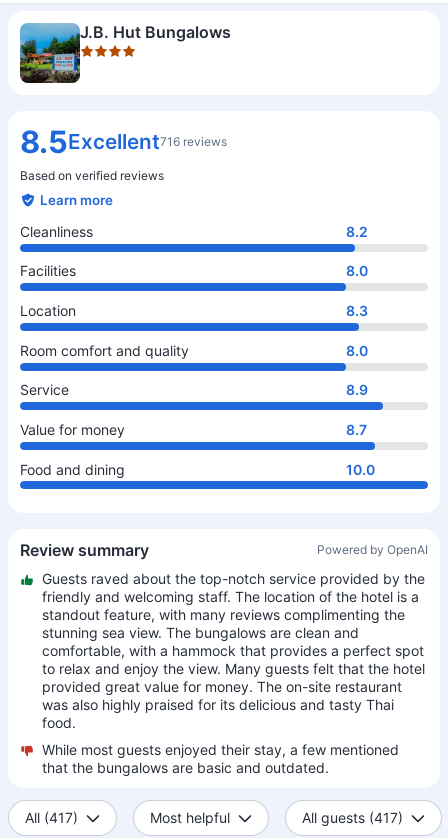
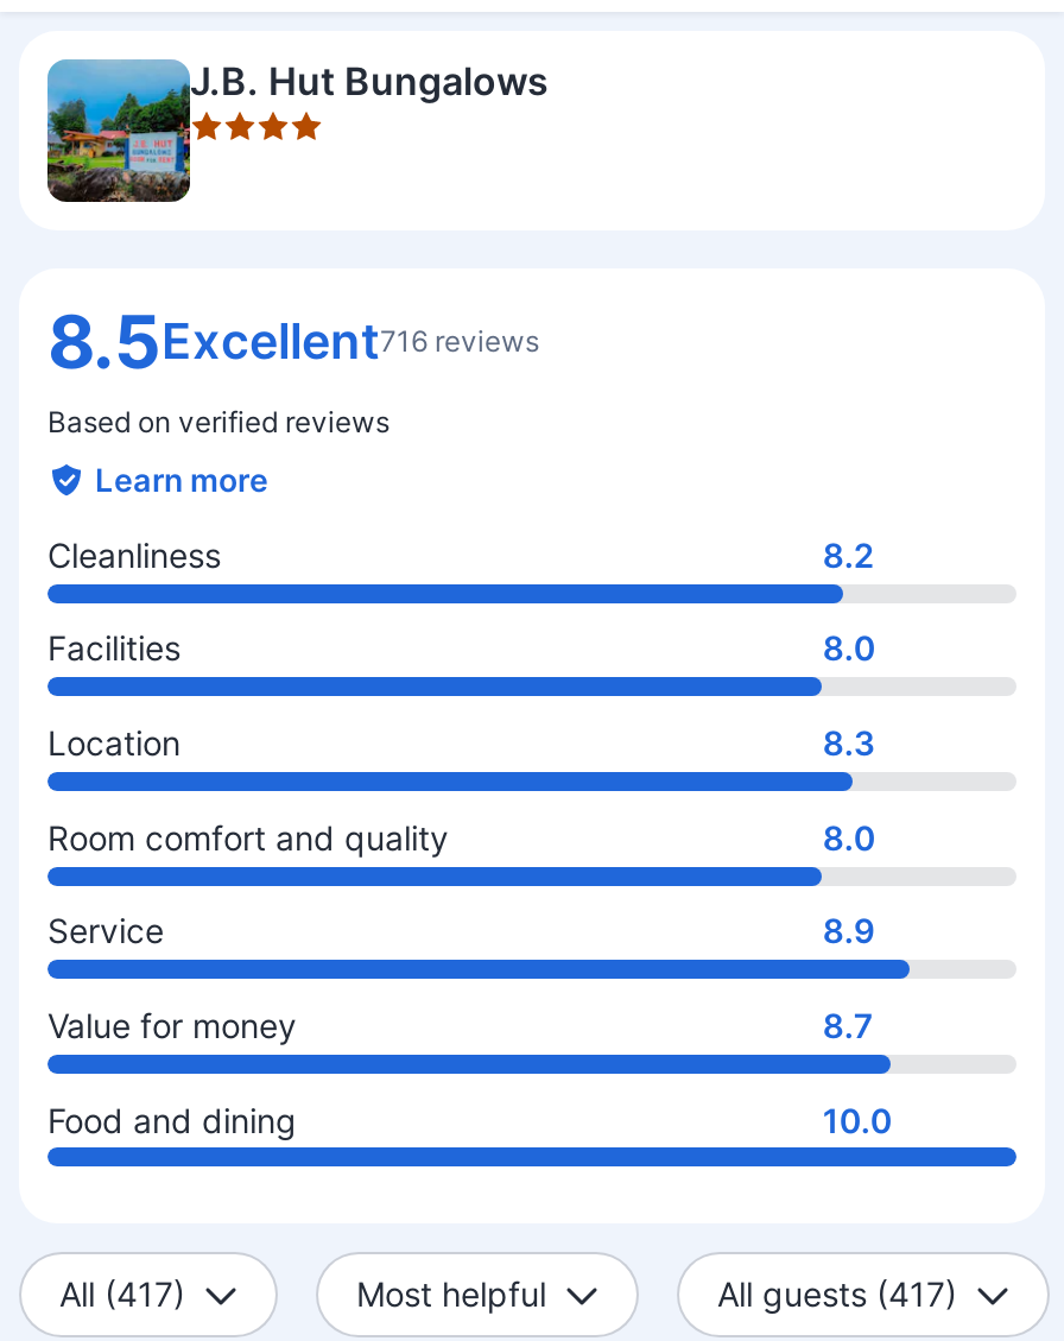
- Review summary
- Powered by OpenAI
- Guests raved about the top-notch service provided by the
- friendly and welcoming staff. The location of the hotel is a
- standout feature, with many reviews complimenting the
- stunning sea view. The bungalows are clean and
- comfortable, with a hammock that provides a perfect spot
- to relax and enjoy the view. Many guests felt that the hotel
- provided great value for money. The on-site restaurant
- was also highly praised for its delicious and tasty Thai
- food.
- While most guests enjoyed their stay, a few mentioned
- that the bungalows are basic and outdated.
